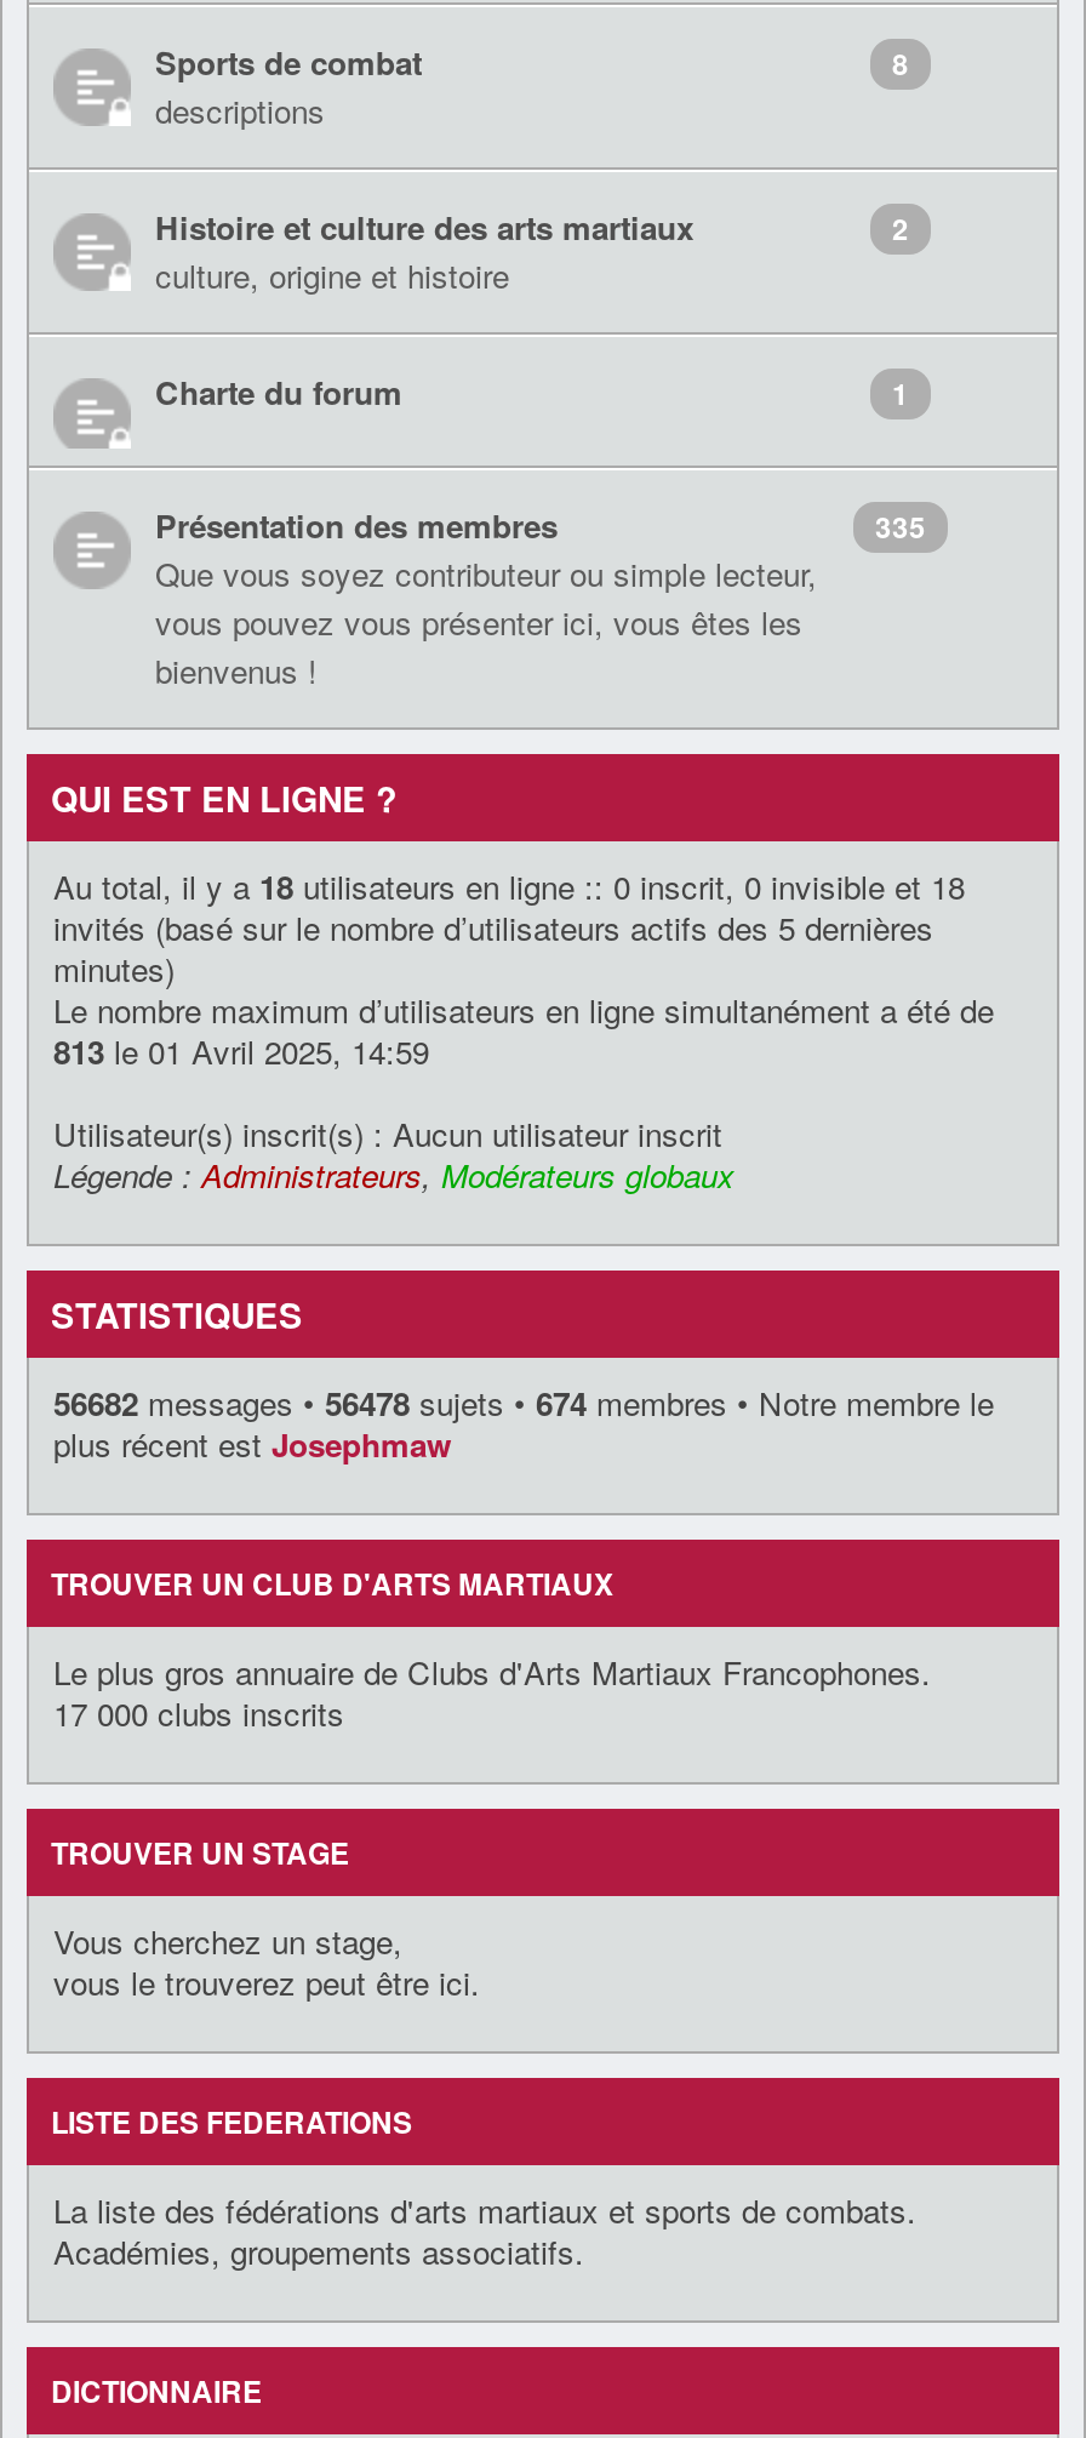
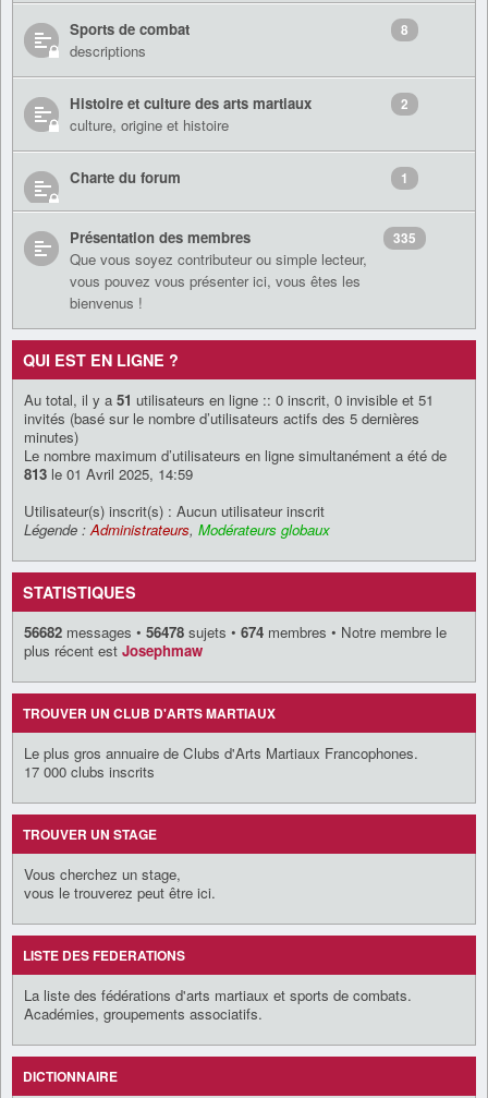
- Au total, il y a 18 utilisateurs en ligne :: 0 inscrit, 0 invisible et 18
+ Au total, il y a 51 utilisateurs en ligne :: 0 inscrit, 0 invisible et 51
